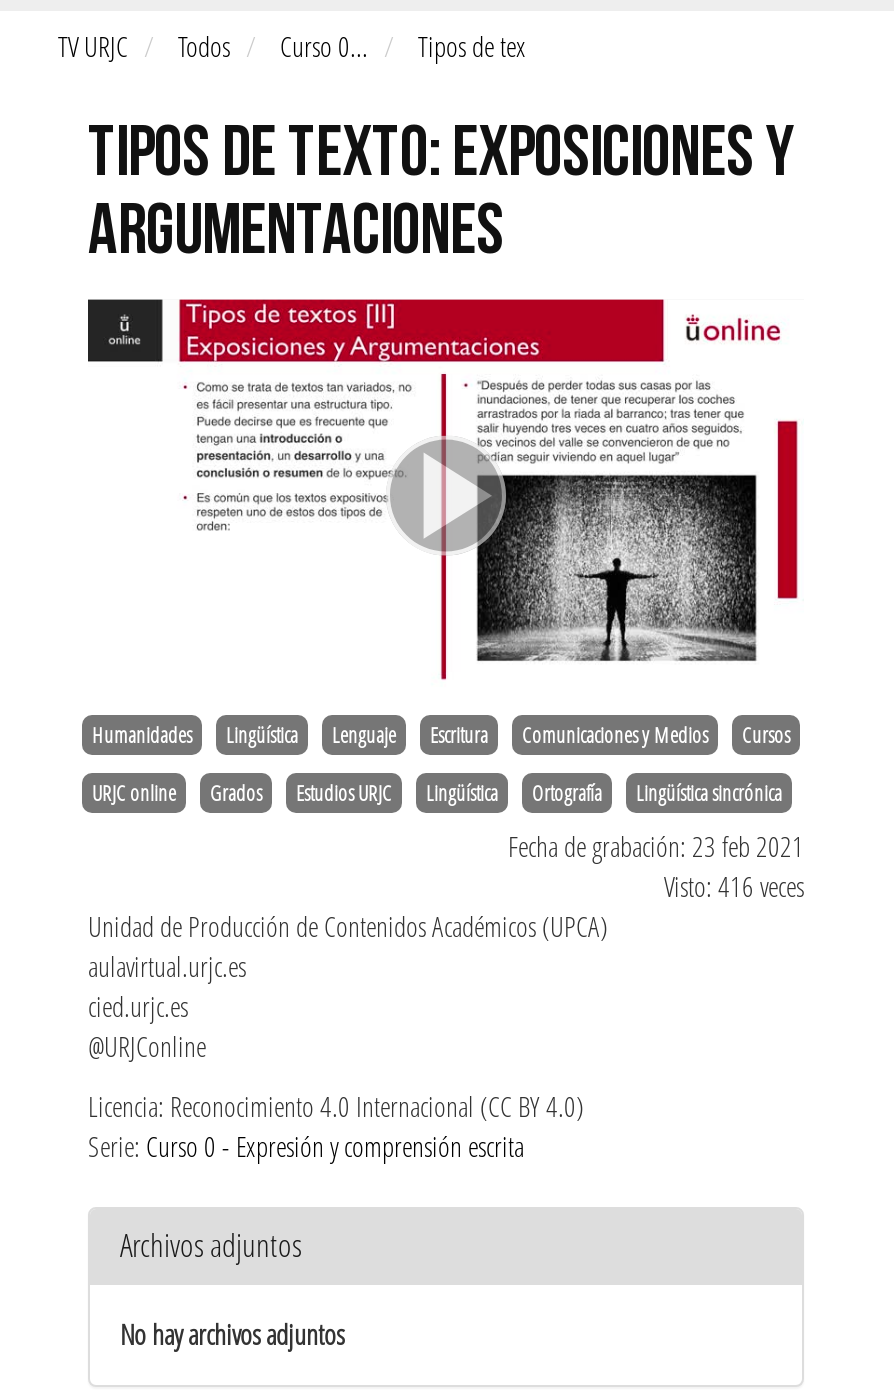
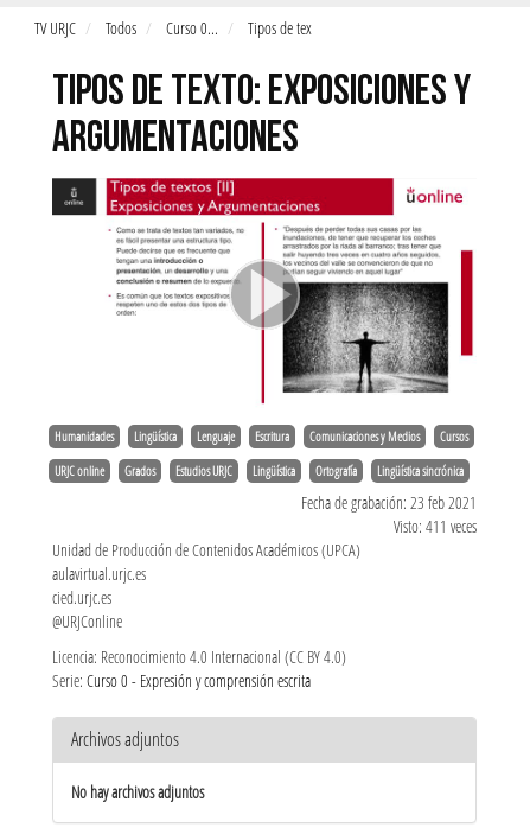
- Visto: 416 veces
+ Visto: 411 veces
